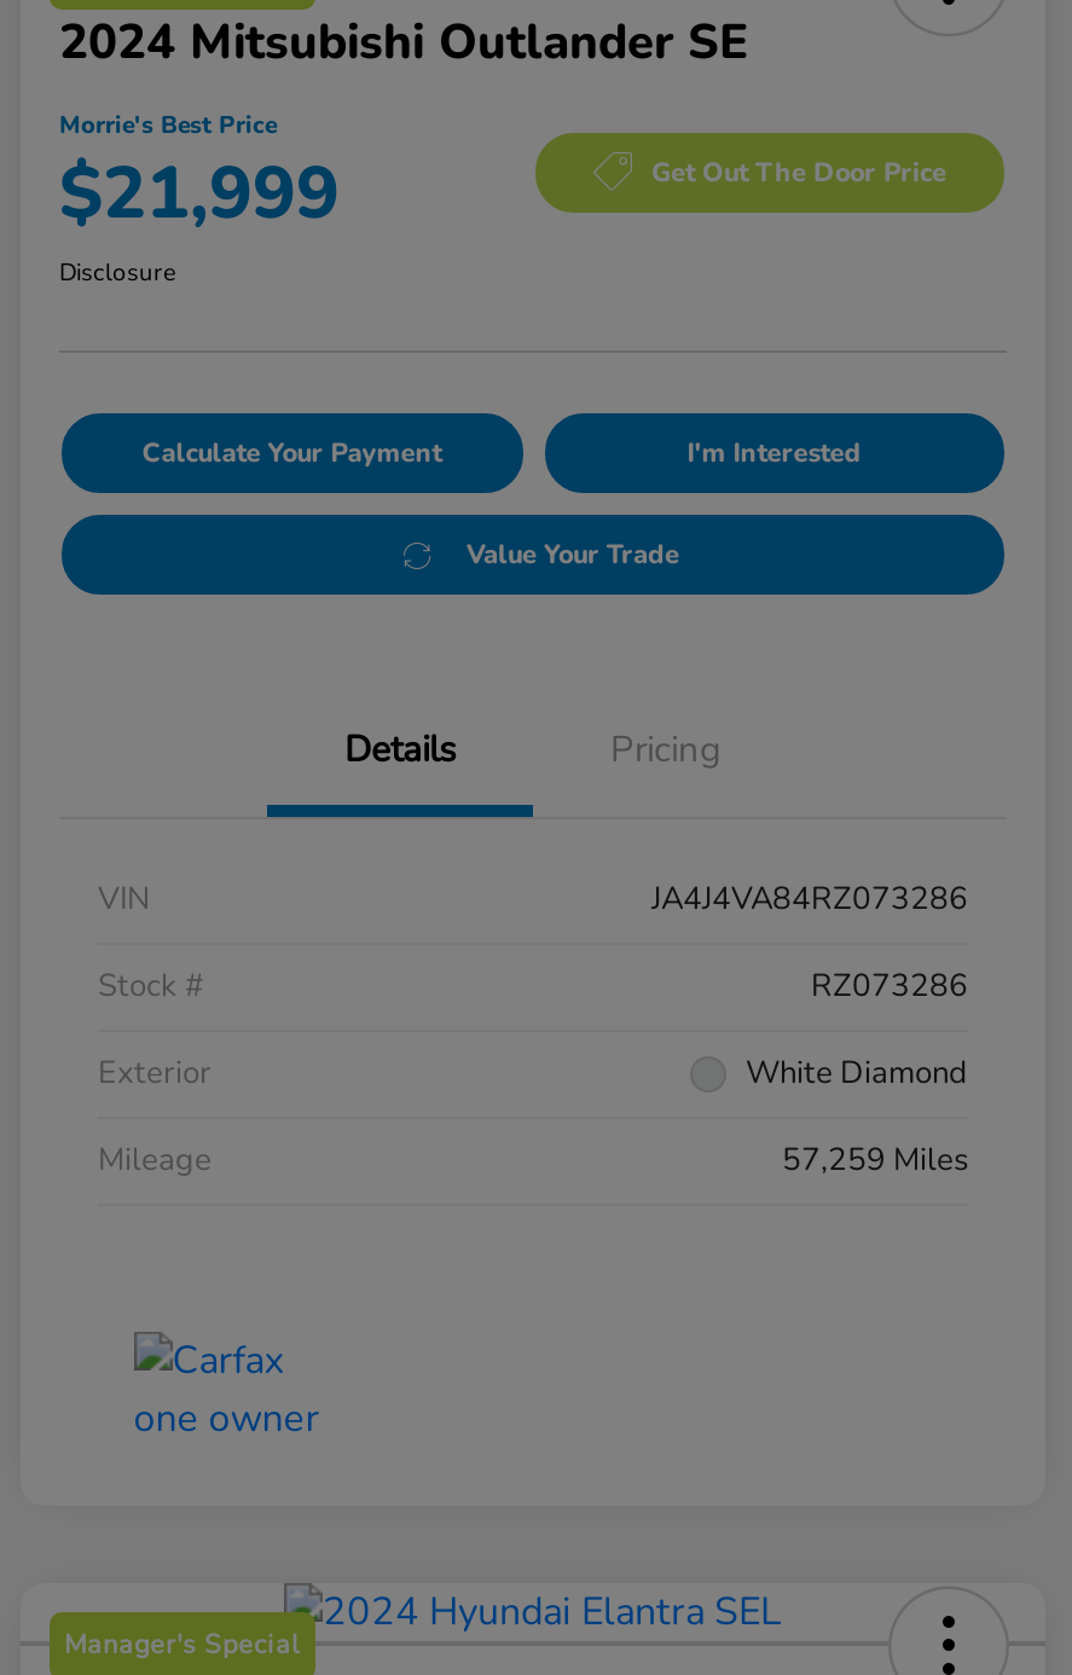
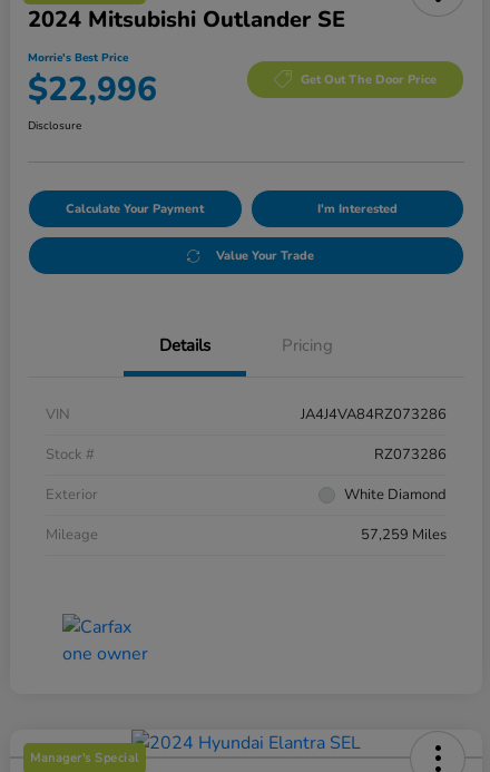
- $21,999
+ $22,996
